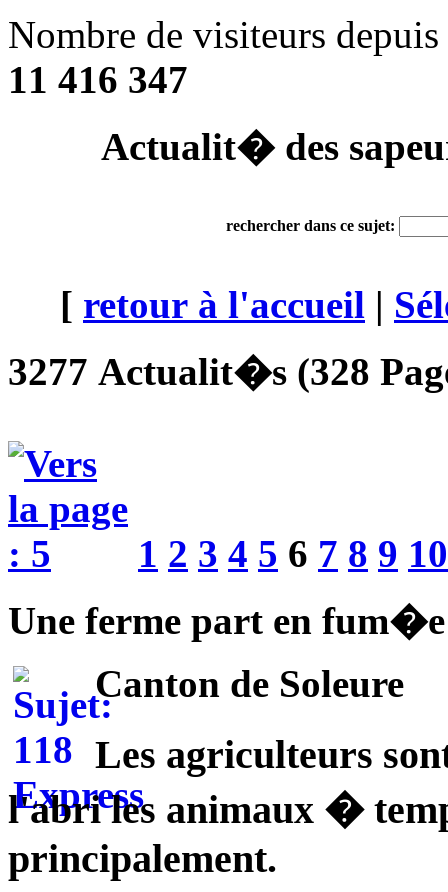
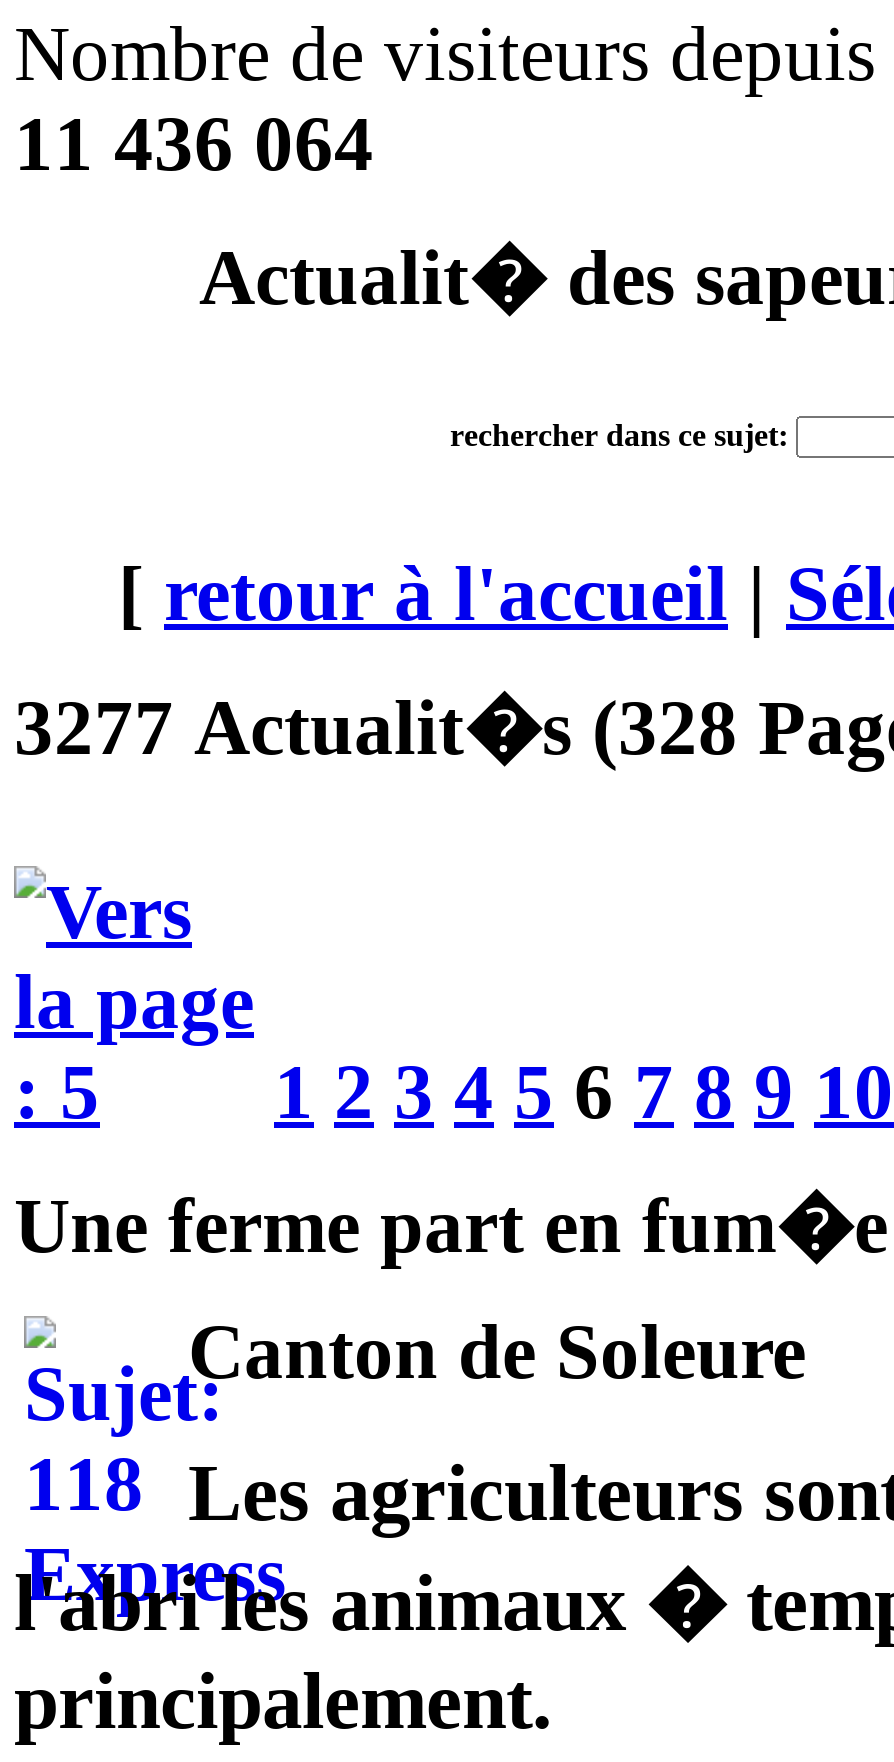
- 11 416 347
+ 11 436 064
